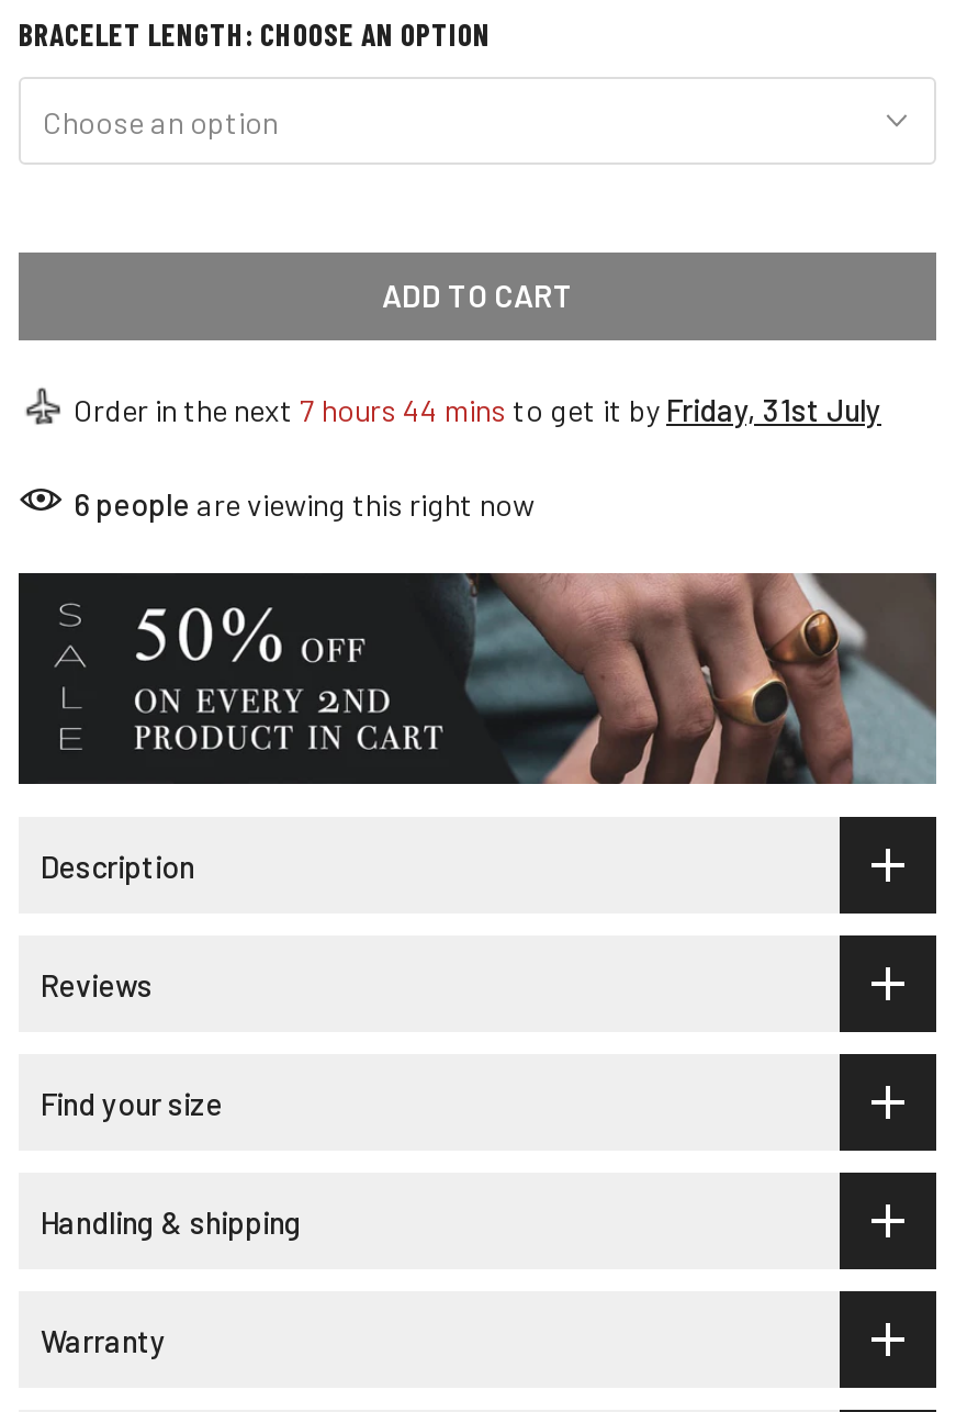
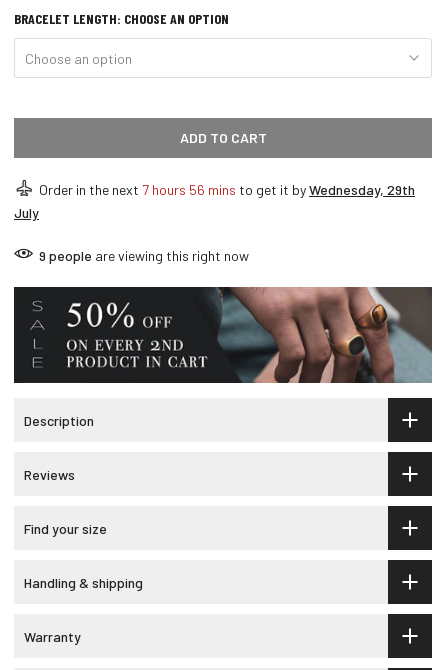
- Order in the next 7 hours 44 mins to get it by Friday, 31st July
+ Order in the next 7 hours 56 mins to get it by Wednesday, 29th
+ July

- 6 people are viewing this right now
+ 9 people are viewing this right now
